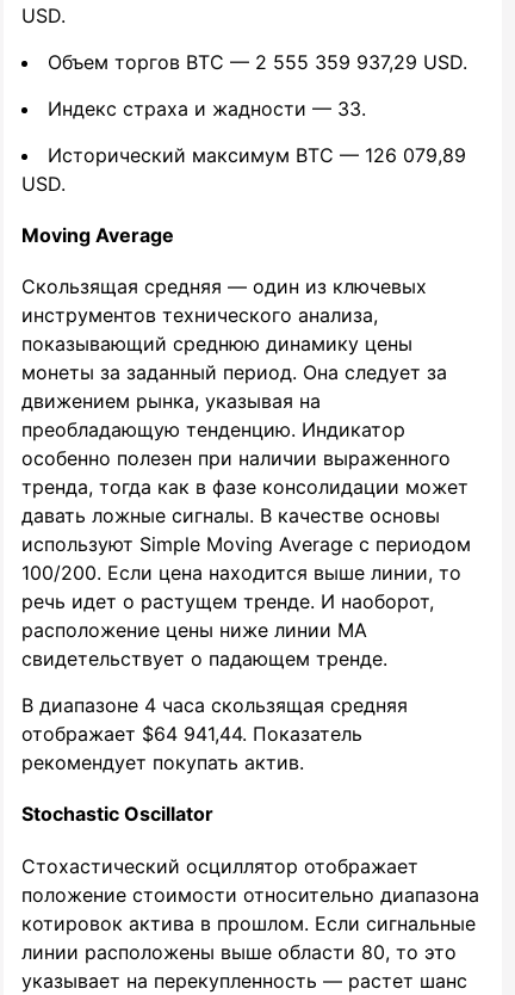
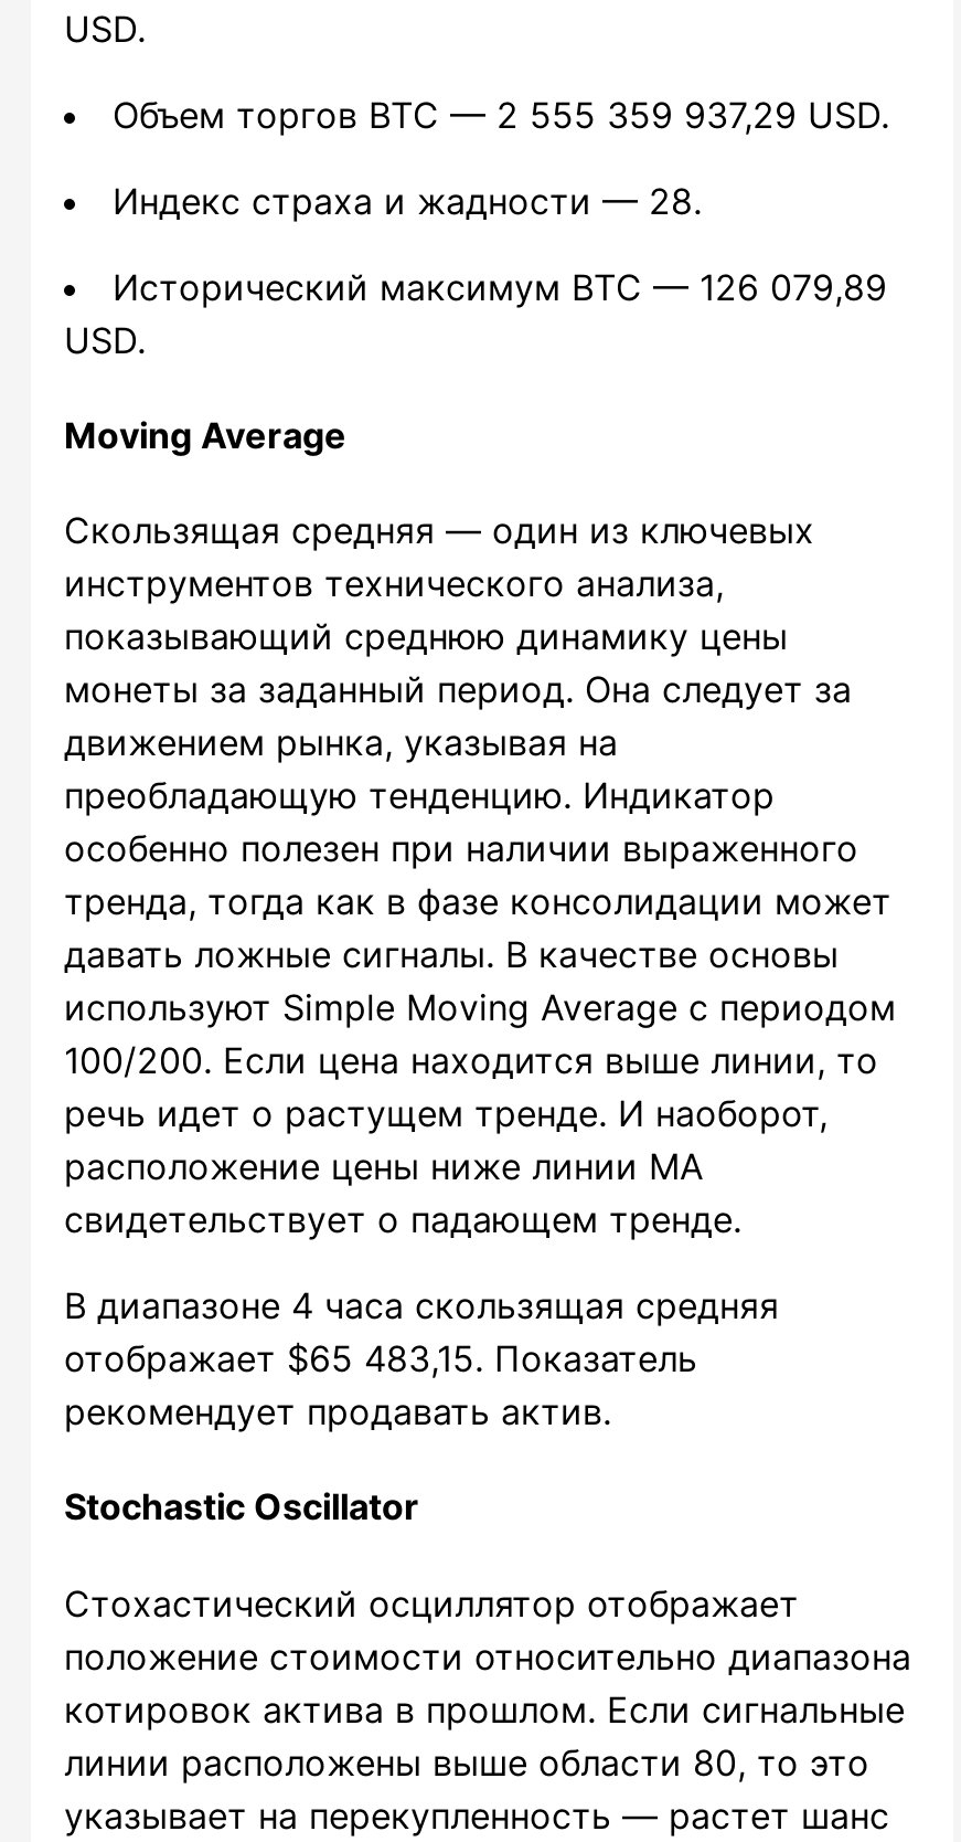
- Индекс страха и жадности — 33.
+ Индекс страха и жадности — 28.

- отображает $64 941,44. Показатель
+ отображает $65 483,15. Показатель

- рекомендует покупать актив.
+ рекомендует продавать актив.
